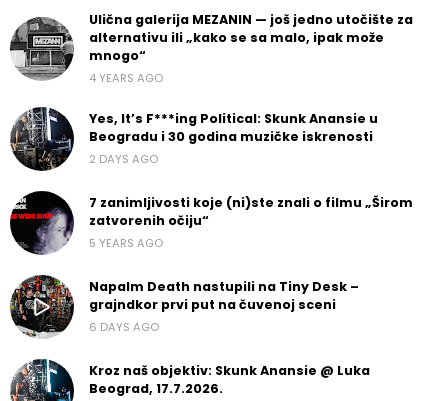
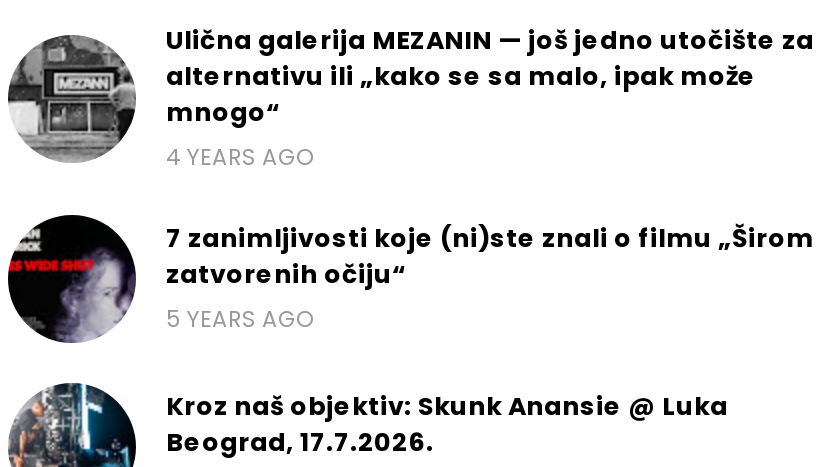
- [image]
- Yes, It’s F***ing Political: Skunk Anansie u
- Beogradu i 30 godina muzičke iskrenosti
- 2 DAYS AGO

- [image]
- Napalm Death nastupili na Tiny Desk –
- grajndkor prvi put na čuvenoj sceni
- 6 DAYS AGO
